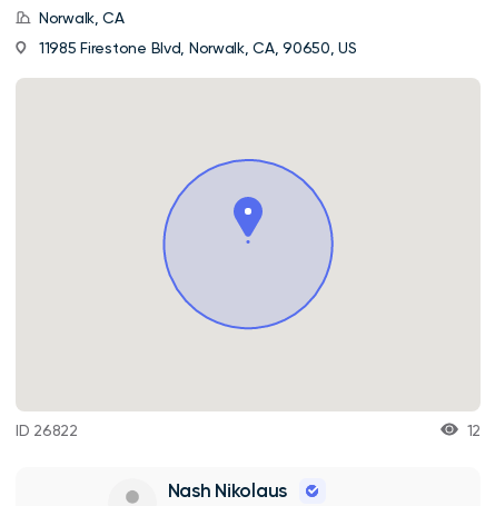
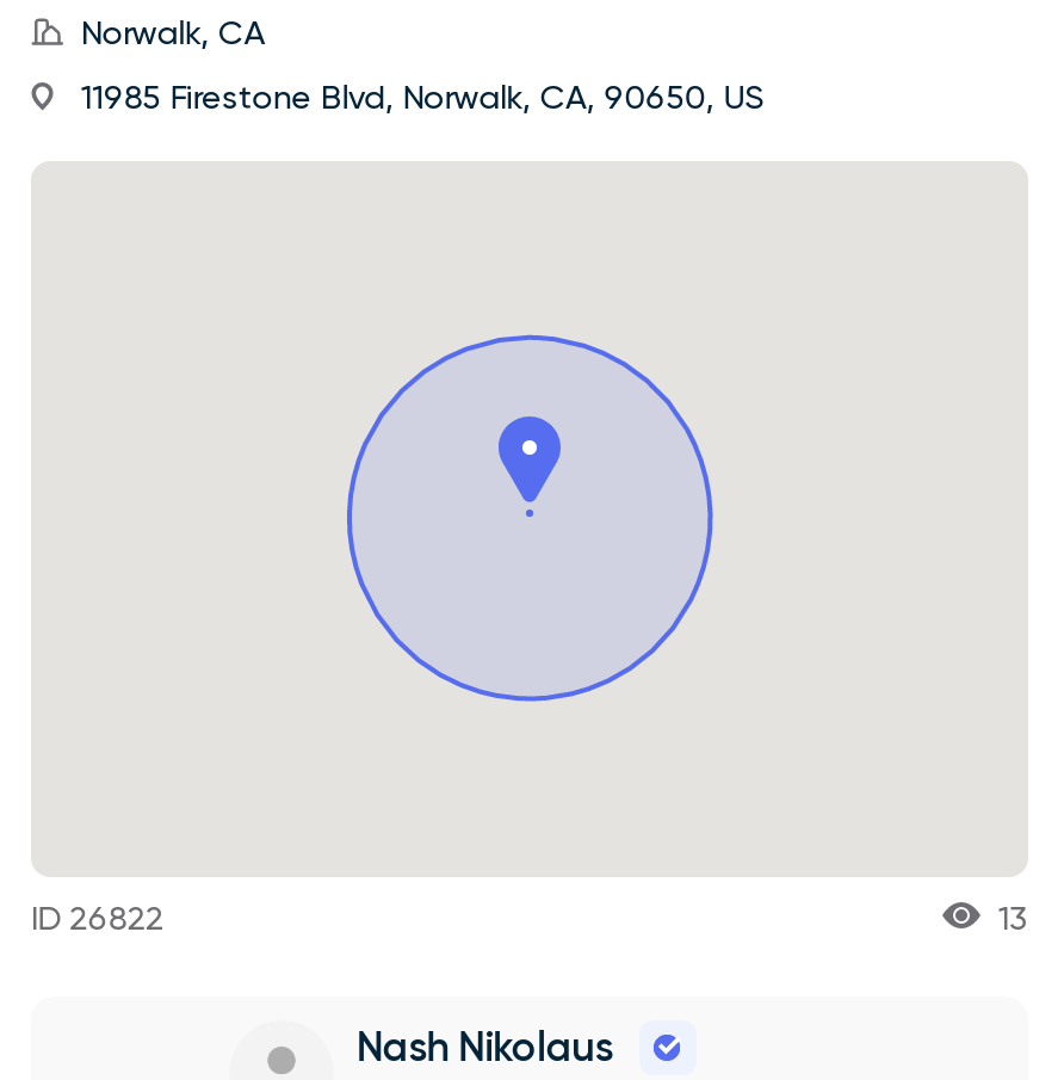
- 12
+ 13
